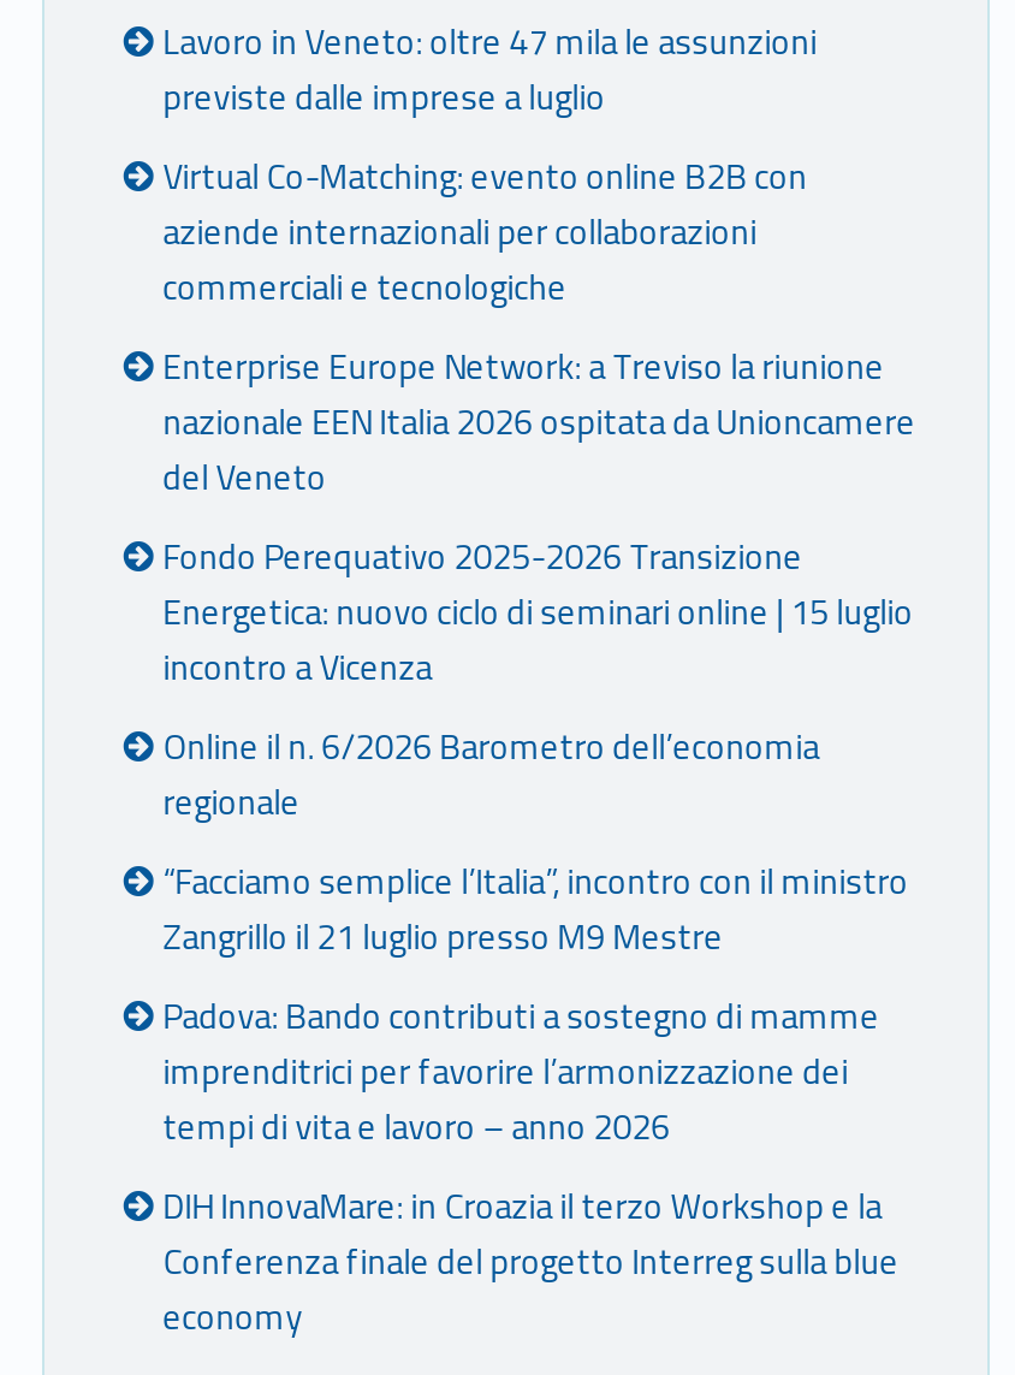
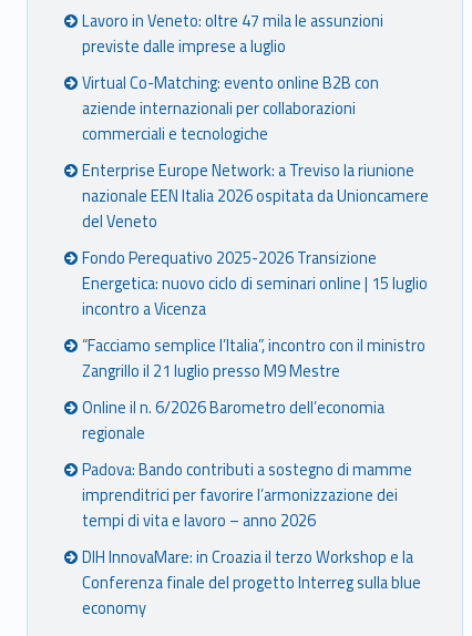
moved down: Online il n. 6/2026 Barometro dell’economia | regionale

moved up: “Facciamo semplice l’Italia”, incontro con il ministro | Zangrillo il 21 luglio presso M9 Mestre
